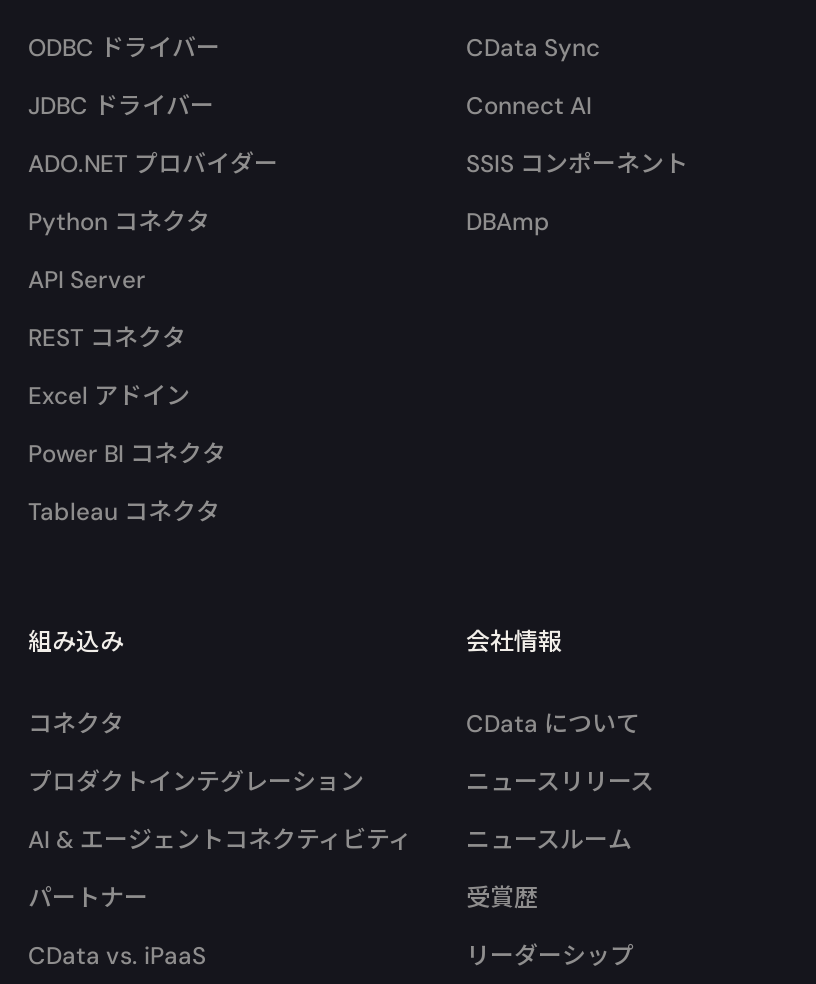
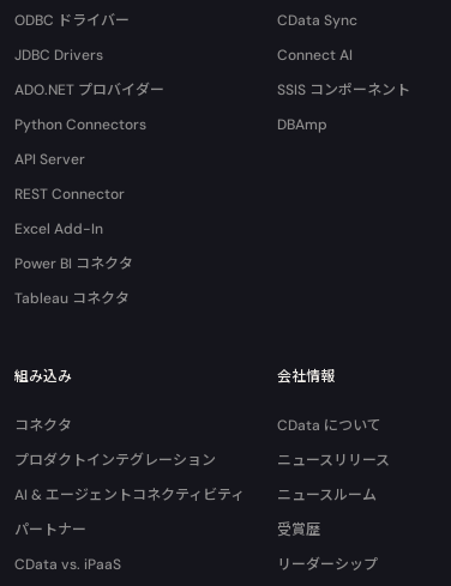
- JDBC ドライバー
+ JDBC Drivers

- Python コネクタ
+ Python Connectors

- REST コネクタ
+ REST Connector

- Excel アドイン
+ Excel Add-In
